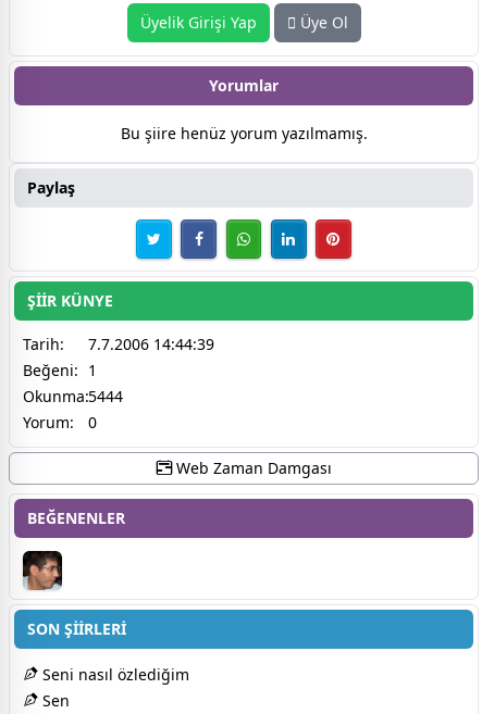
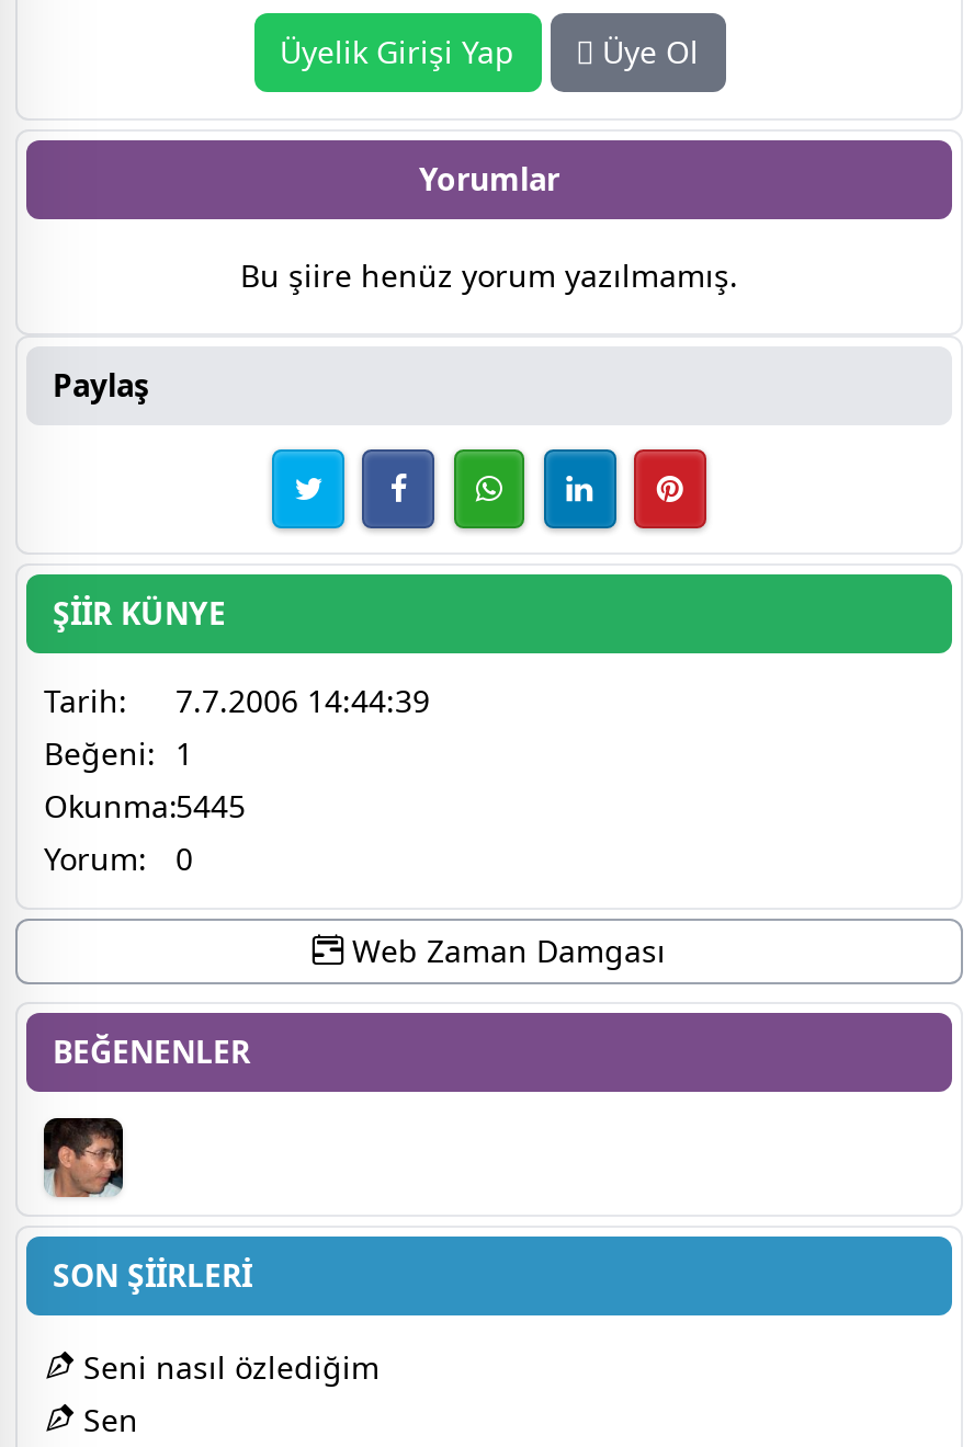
- Okunma:5444
+ Okunma:5445
